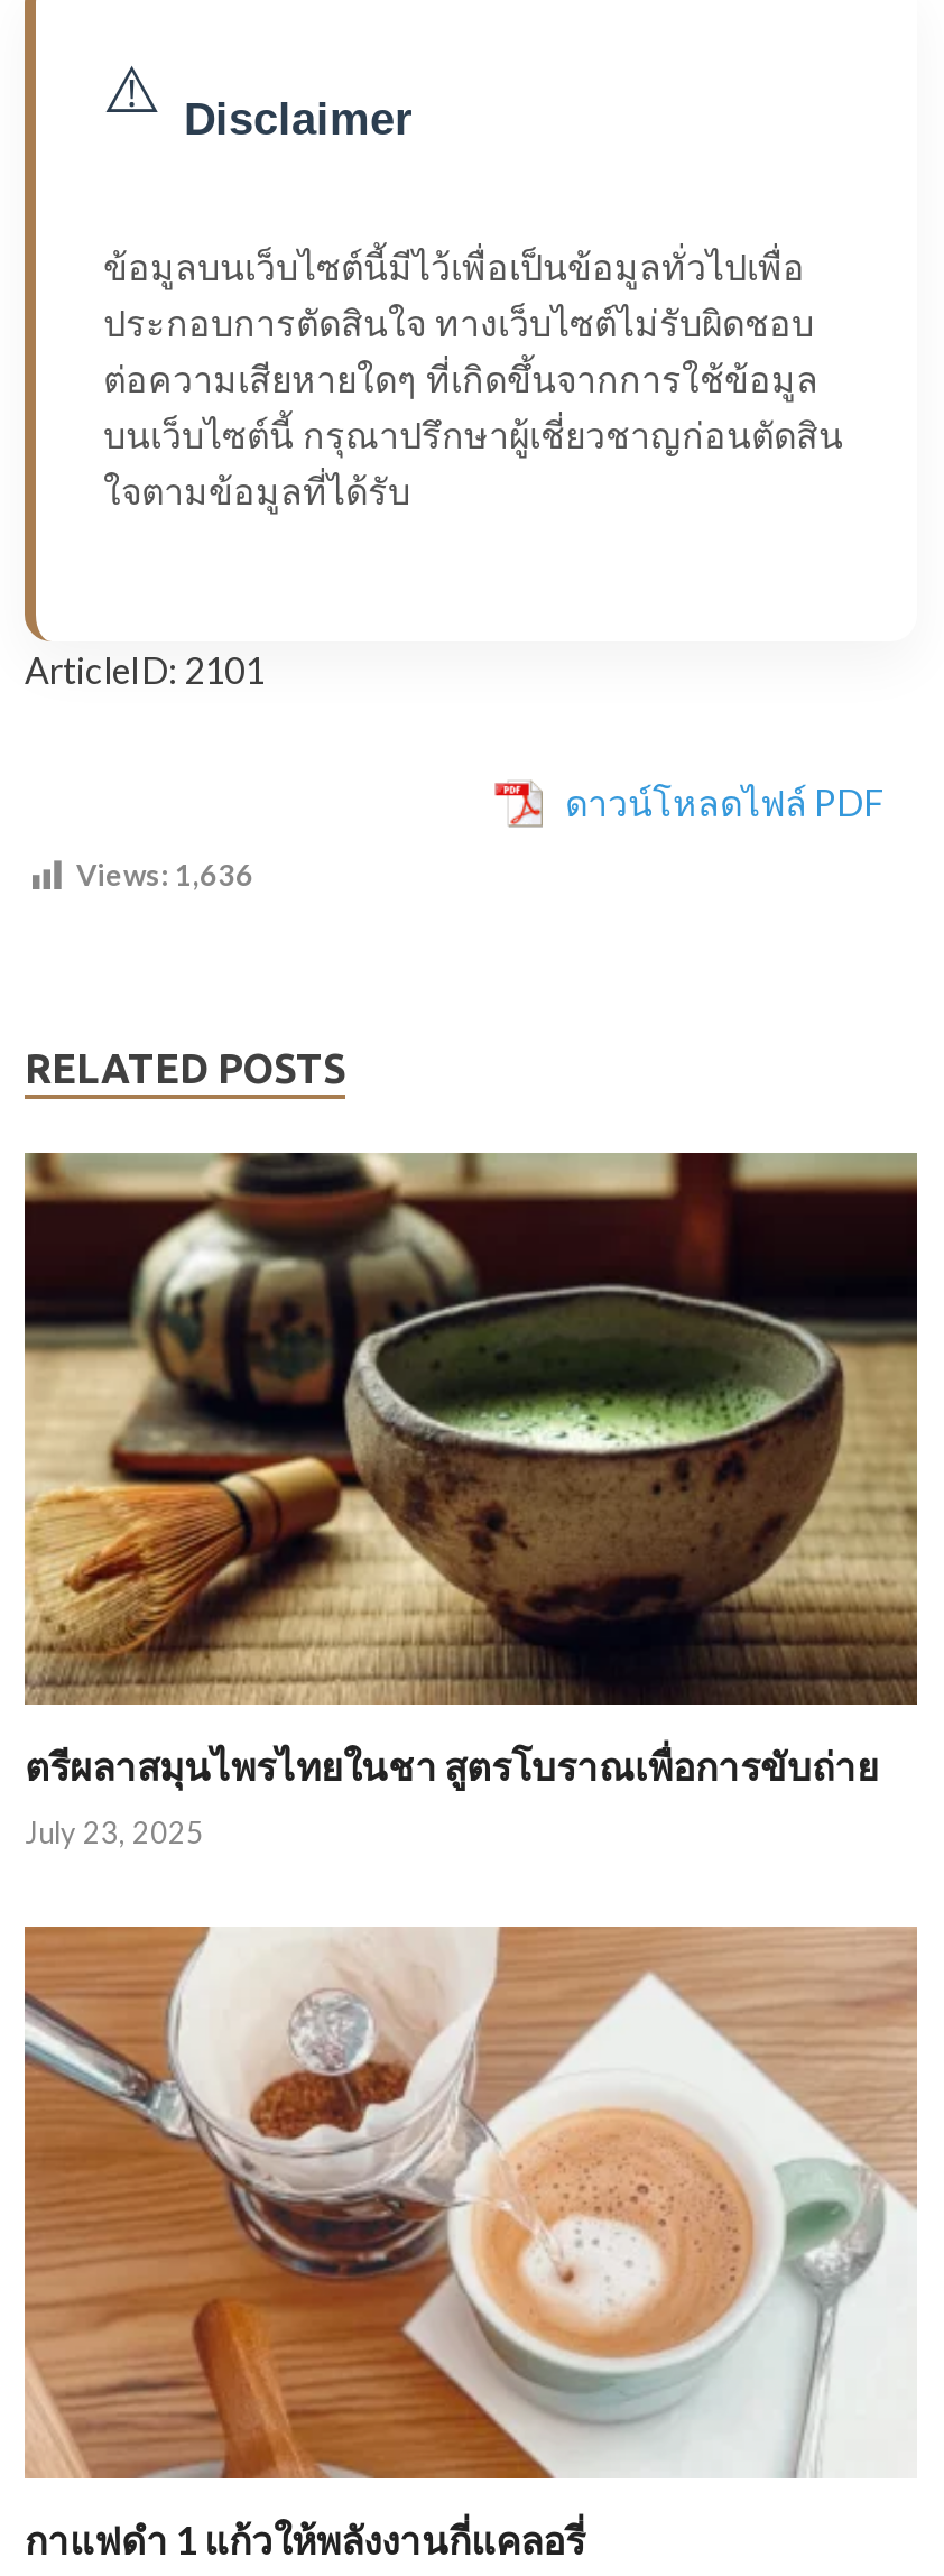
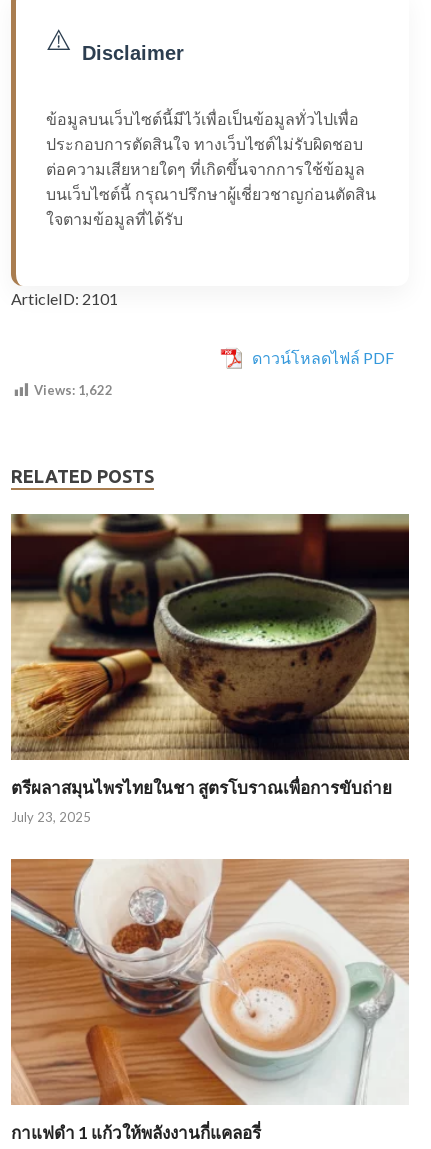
- Views: 1,636
+ Views: 1,622
